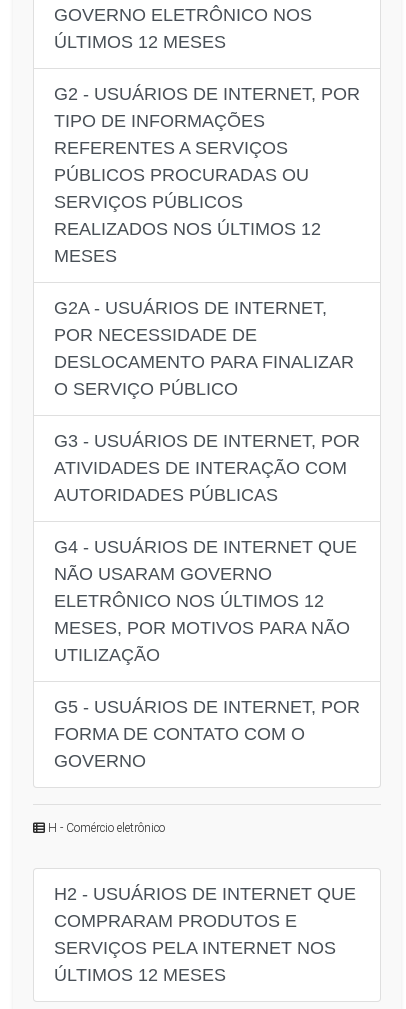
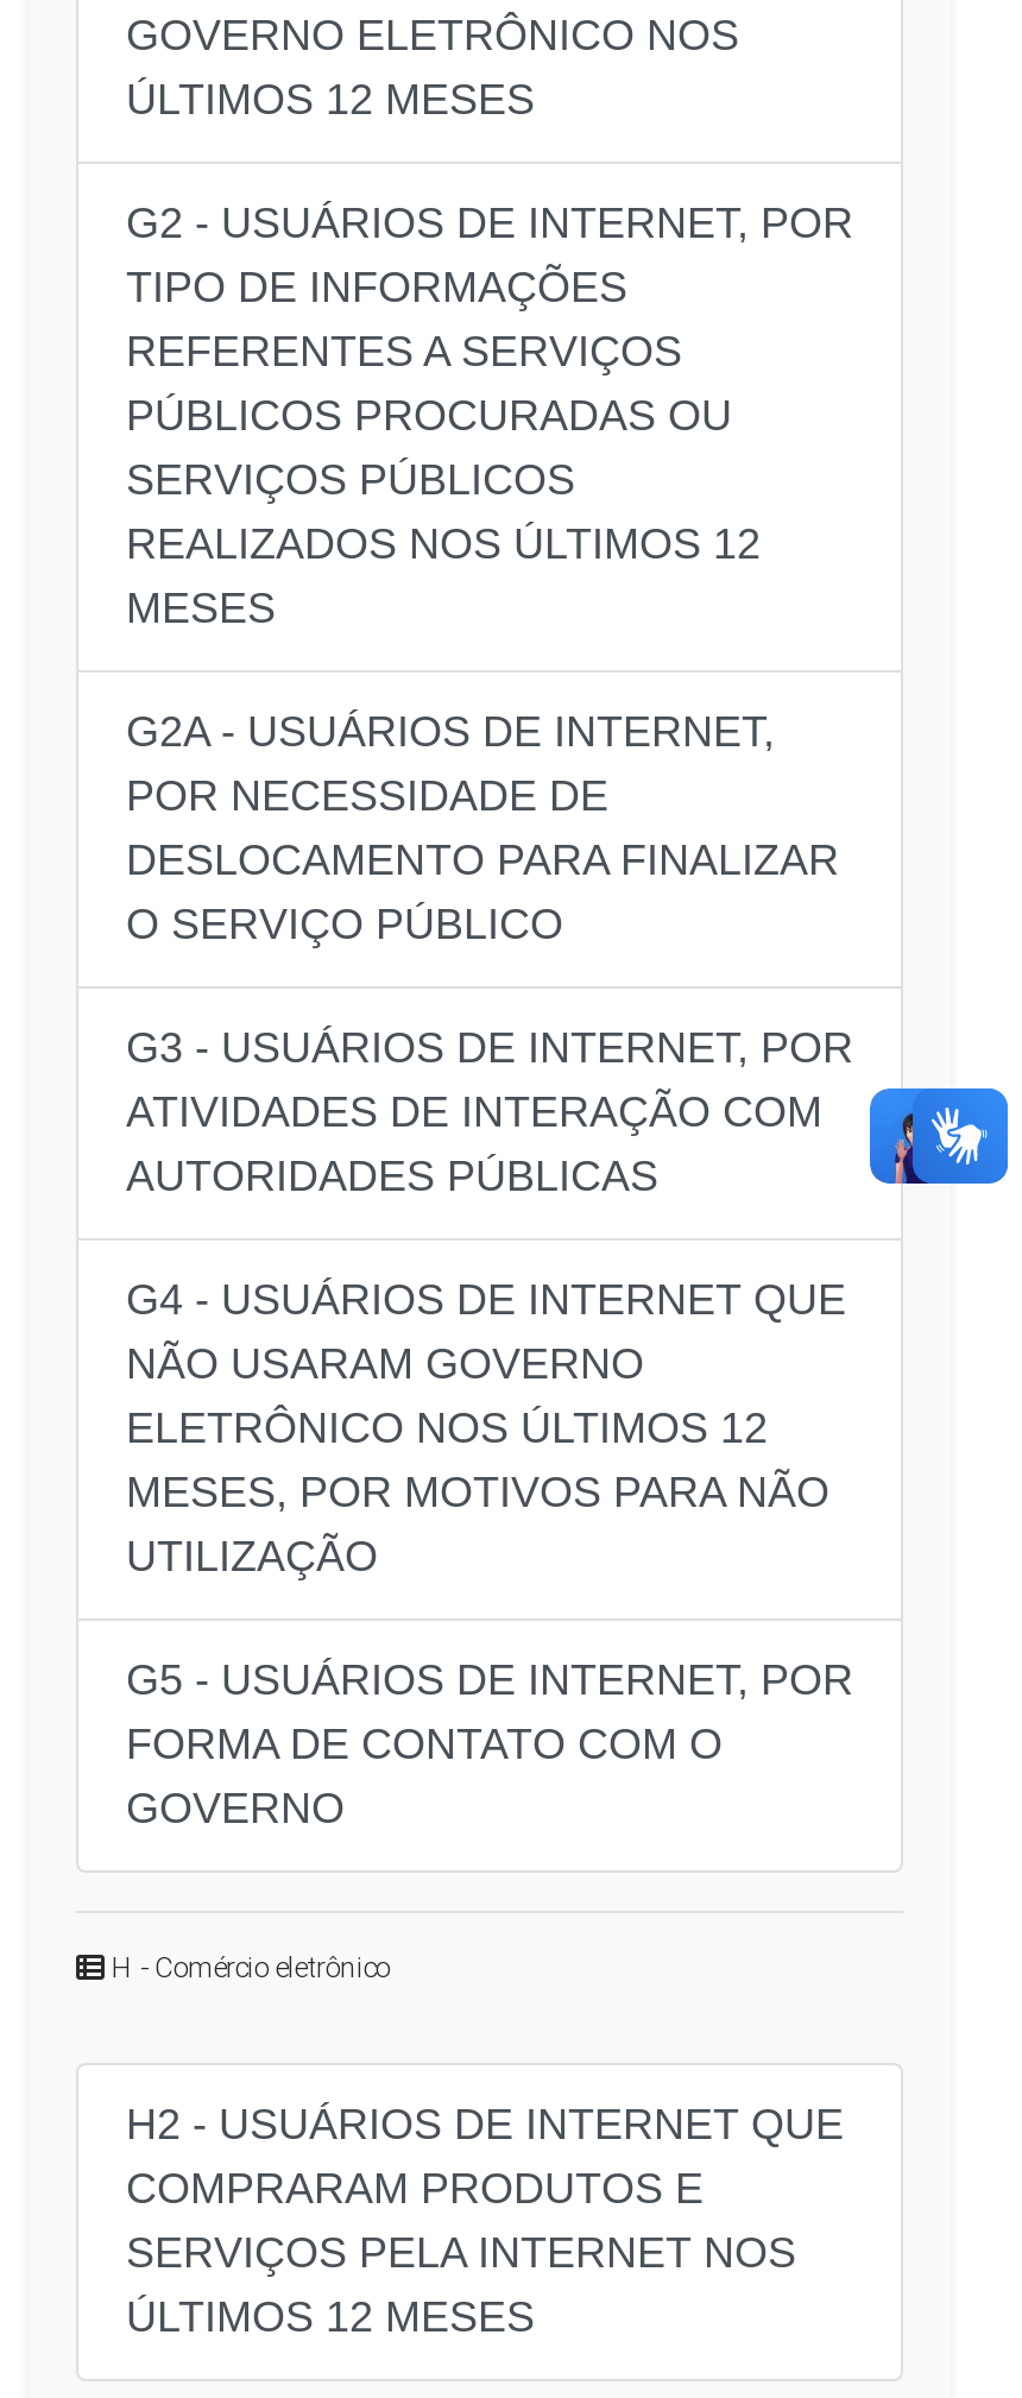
+ [image]
